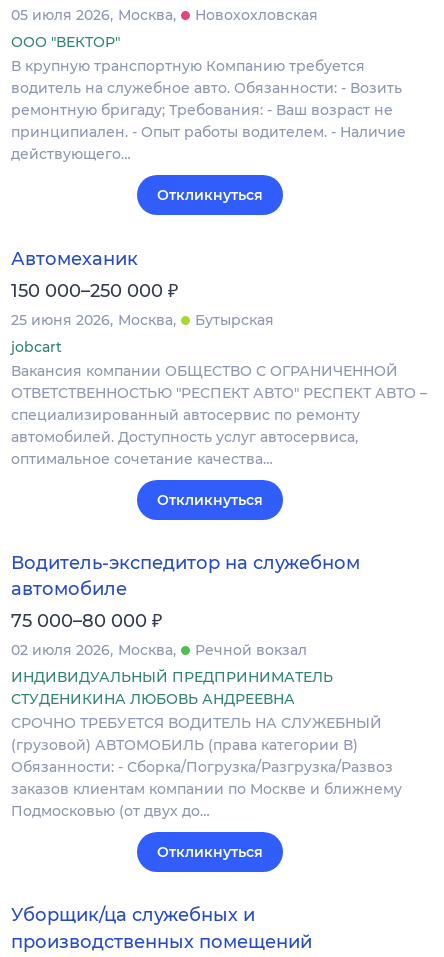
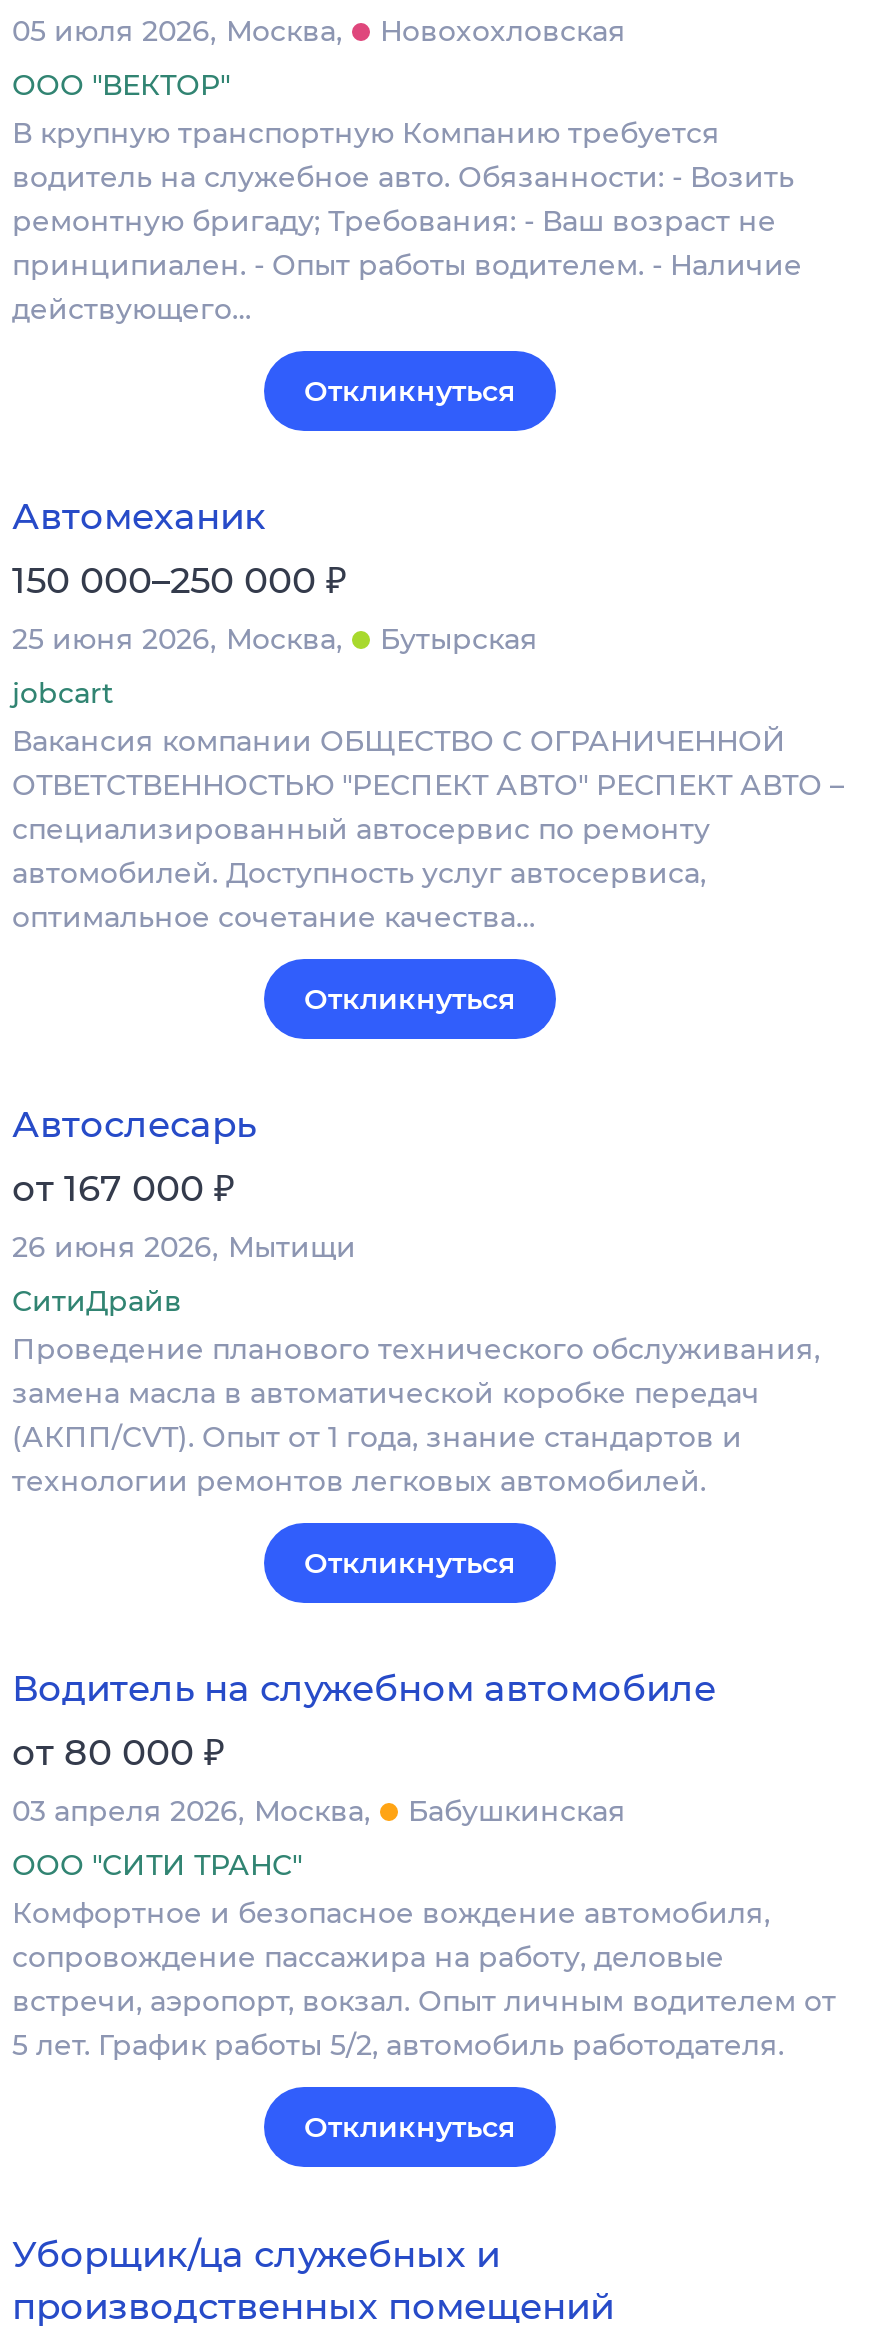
- Водитель-экспедитор на служебном
- автомобиле
- 75 000–80 000 ₽
- 02 июля 2026 Москва
- Речной вокзал
- ИНДИВИДУАЛЬНЫЙ ПРЕДПРИНИМАТЕЛЬ
- СТУДЕНИКИНА ЛЮБОВЬ АНДРЕЕВНА
- СРОЧНО ТРЕБУЕТСЯ ВОДИТЕЛЬ НА СЛУЖЕБНЫЙ
- (грузовой) АВТОМОБИЛЬ (права категории В)
- Обязанности: - Сборка/Погрузка/Разгрузка/Развоз
- заказов клиентам компании по Москве и ближнему
- Подмосковью (от двух до…
+ Автослесарь
+ от 167 000 ₽
+ 26 июня 2026 Мытищи
+ СитиДрайв
+ Проведение планового технического обслуживания,
+ замена масла в автоматической коробке передач
+ (АКПП/CVT). Опыт от 1 года, знание стандартов и
+ технологии ремонтов легковых автомобилей.
+ Откликнуться
+ Водитель на служебном автомобиле
+ от 80 000 ₽
+ 03 апреля 2026 Москва
+ Бабушкинская
+ ООО "СИТИ ТРАНС"
+ Комфортное и безопасное вождение автомобиля,
+ сопровождение пассажира на работу, деловые
+ встречи, аэропорт, вокзал. Опыт личным водителем от
+ 5 лет. График работы 5/2, автомобиль работодателя.
